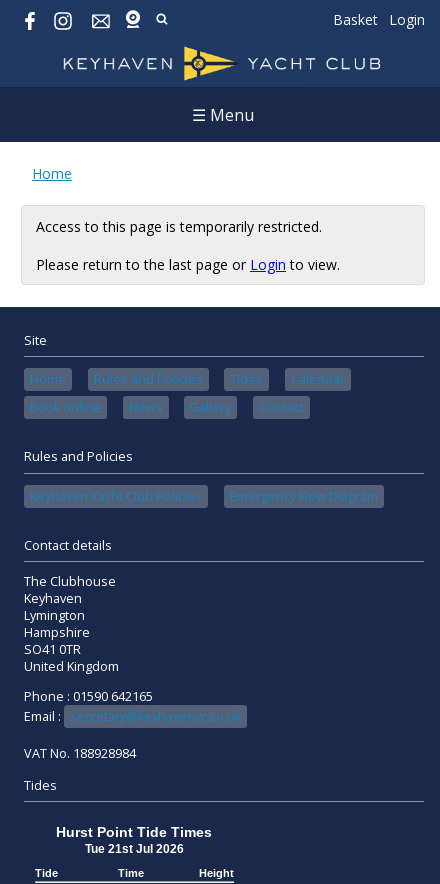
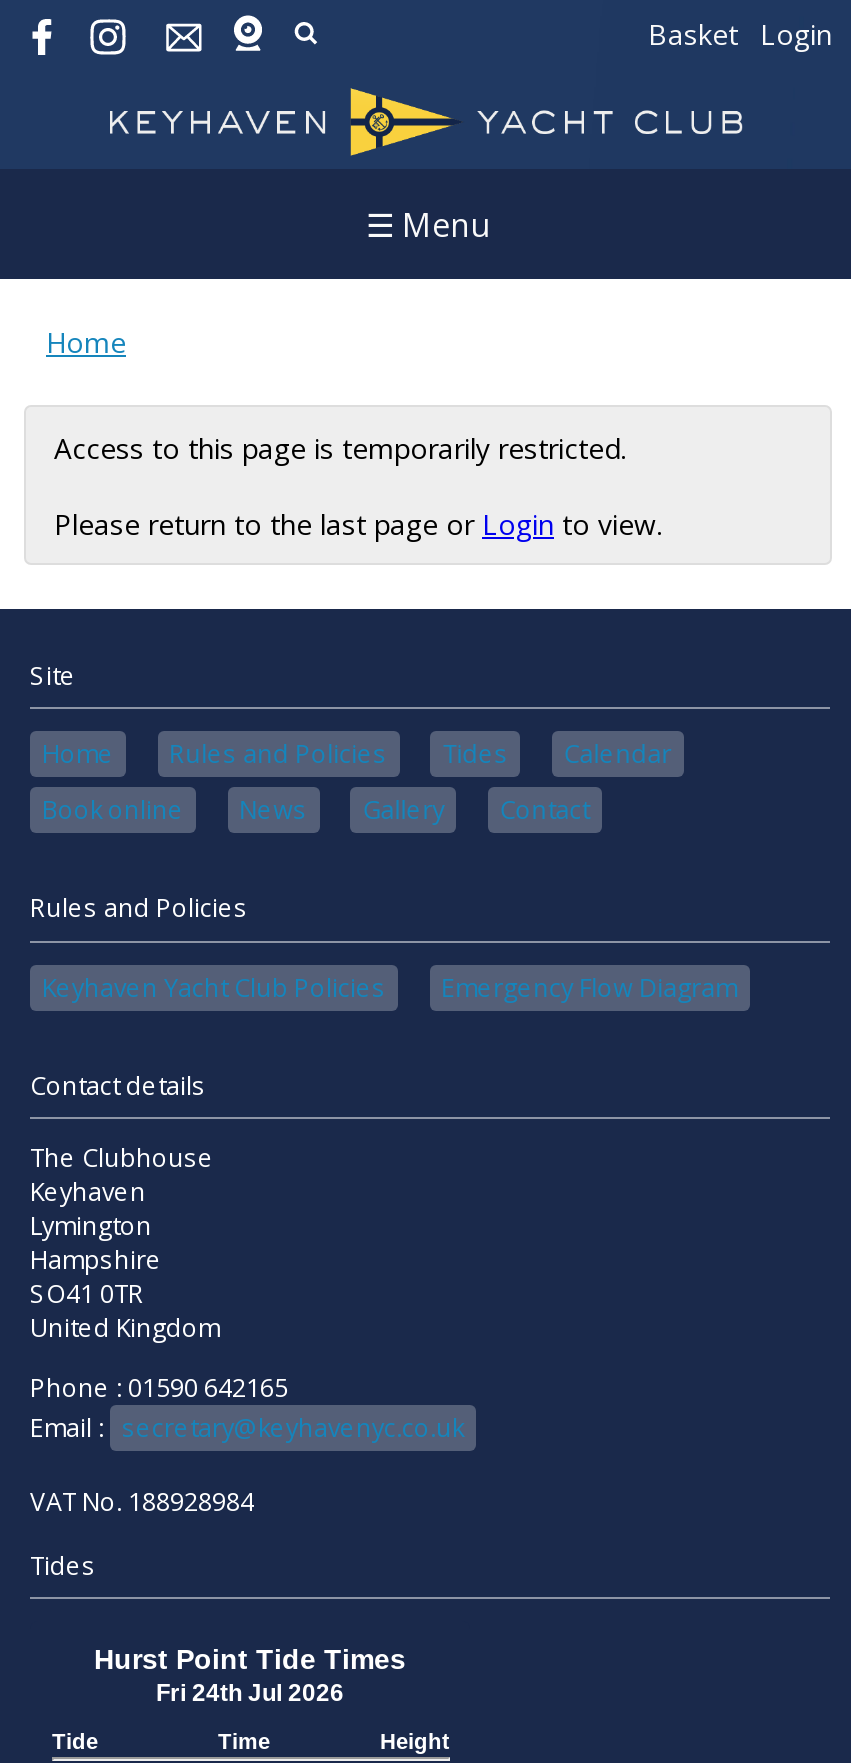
- Tue 21st Jul 2026
+ Fri 24th Jul 2026
